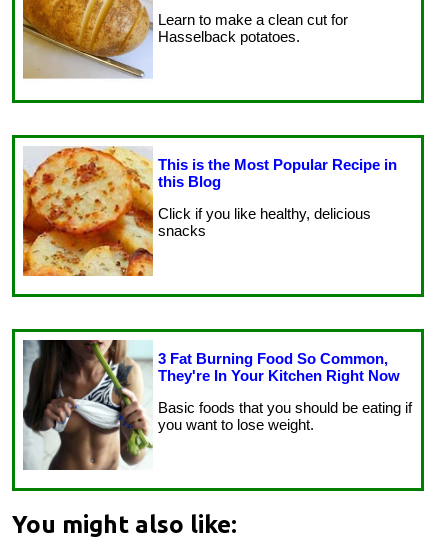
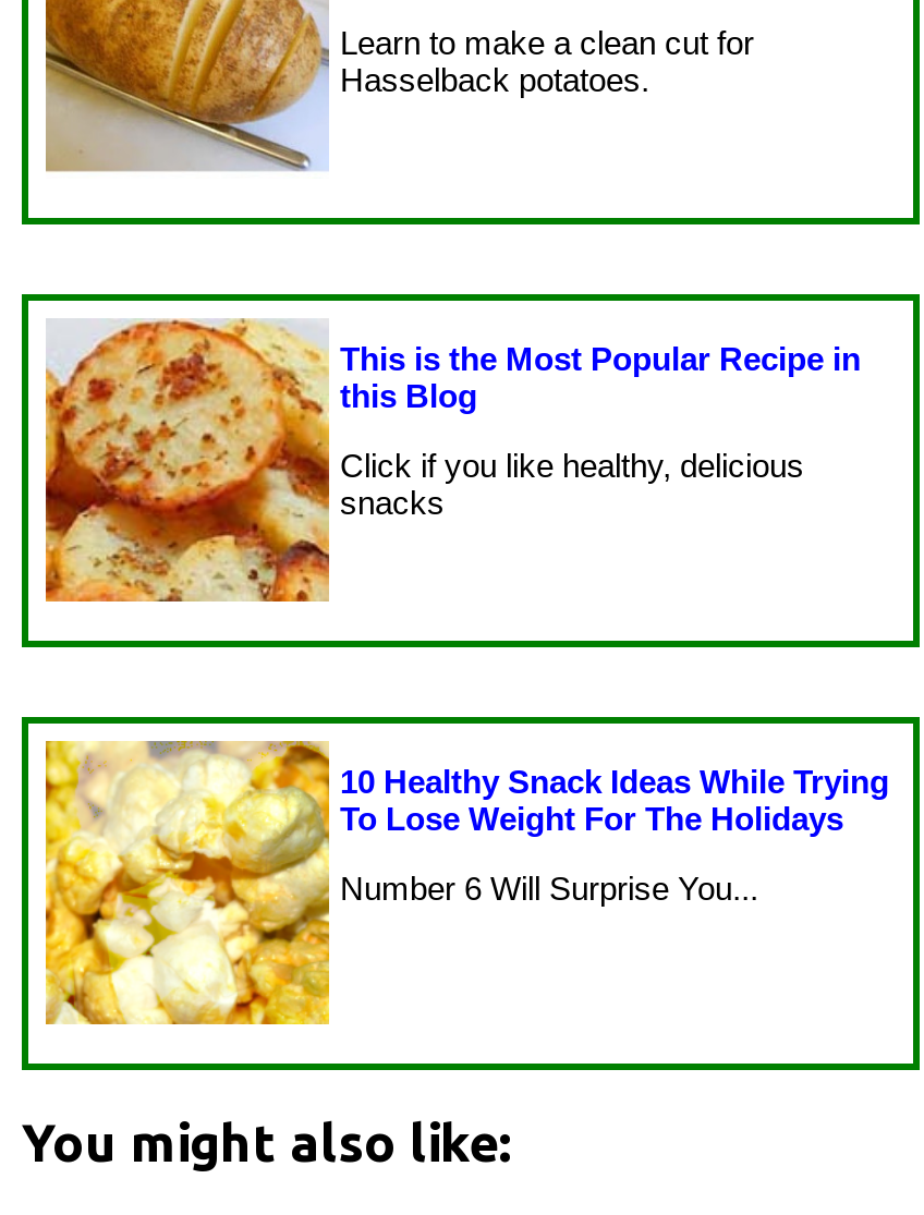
- [image]
- 3 Fat Burning Food So Common,
- They're In Your Kitchen Right Now
+ [image]
+ 10 Healthy Snack Ideas While Trying
+ To Lose Weight For The Holidays

- Basic foods that you should be eating if
- you want to lose weight.
+ Number 6 Will Surprise You...
